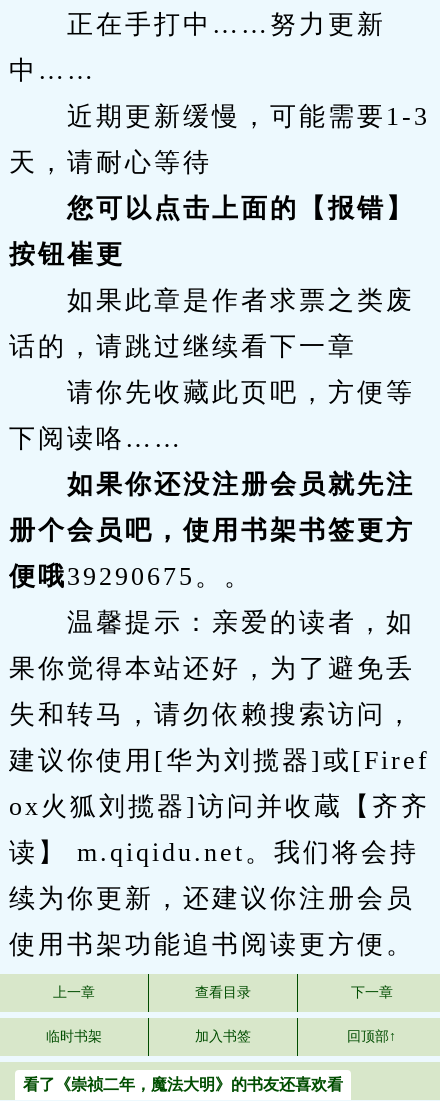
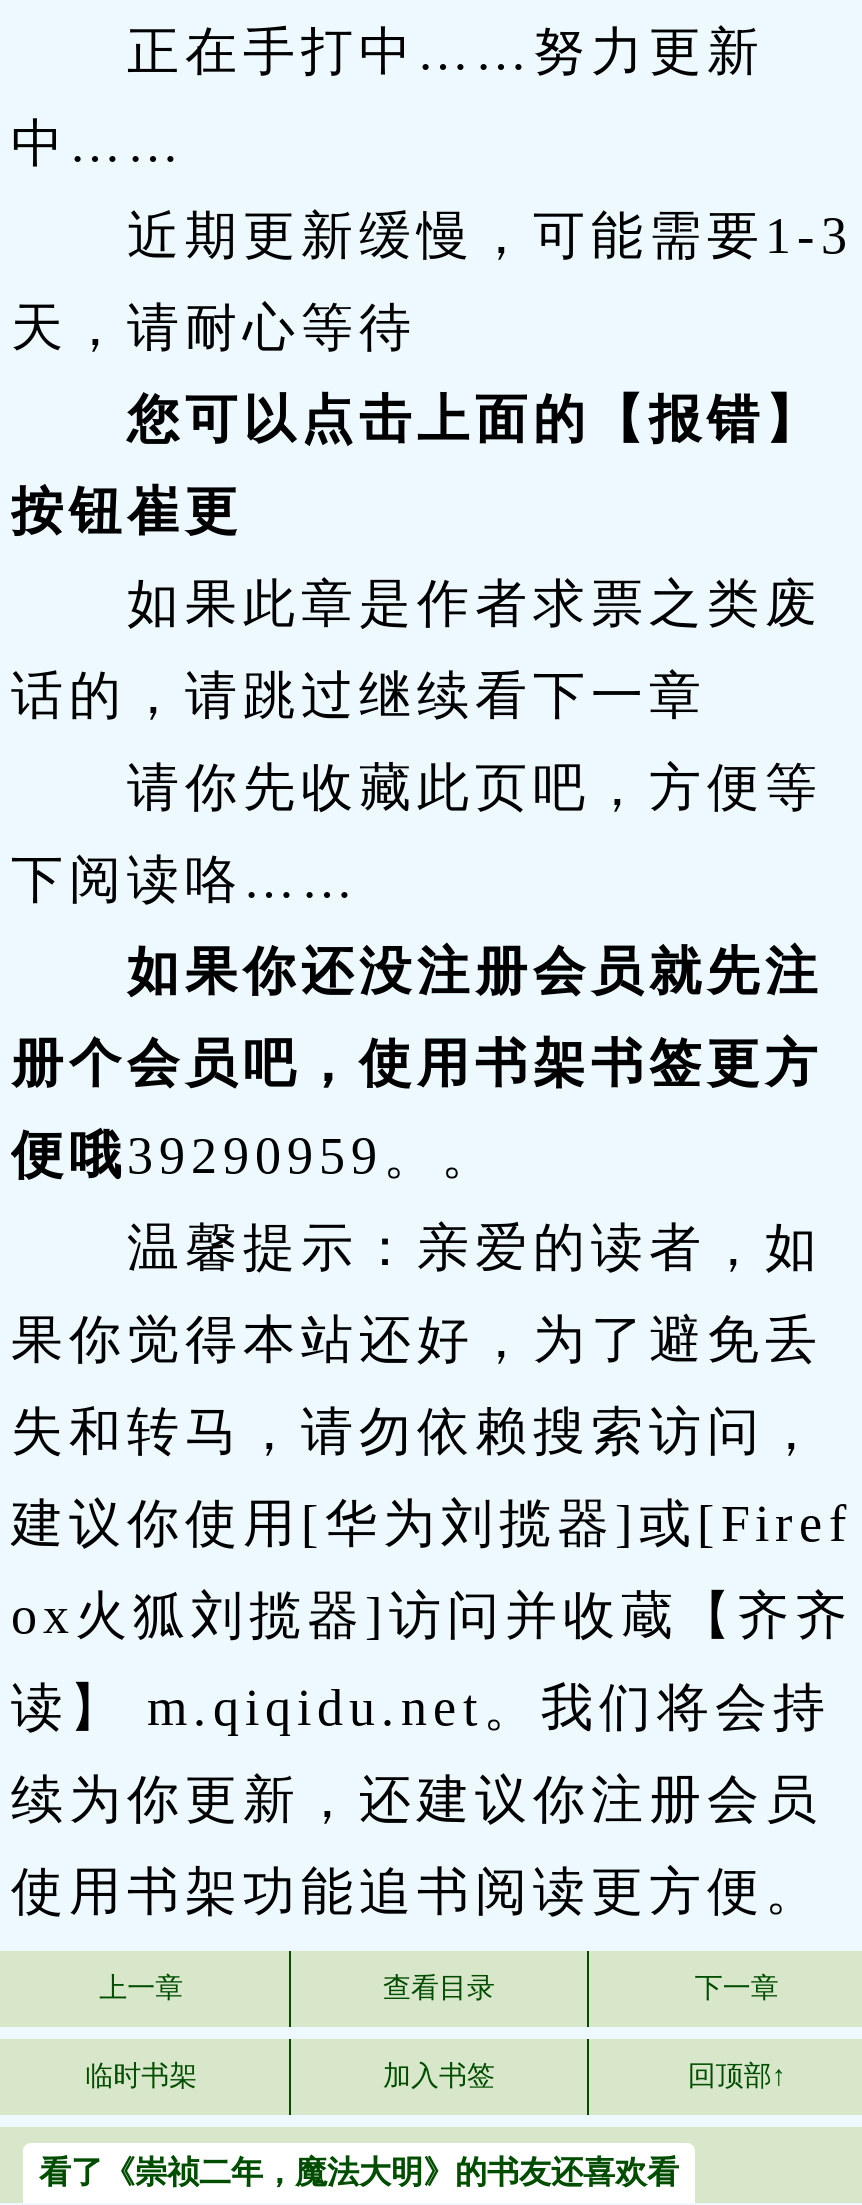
- 便哦39290675。。
+ 便哦39290959。。
